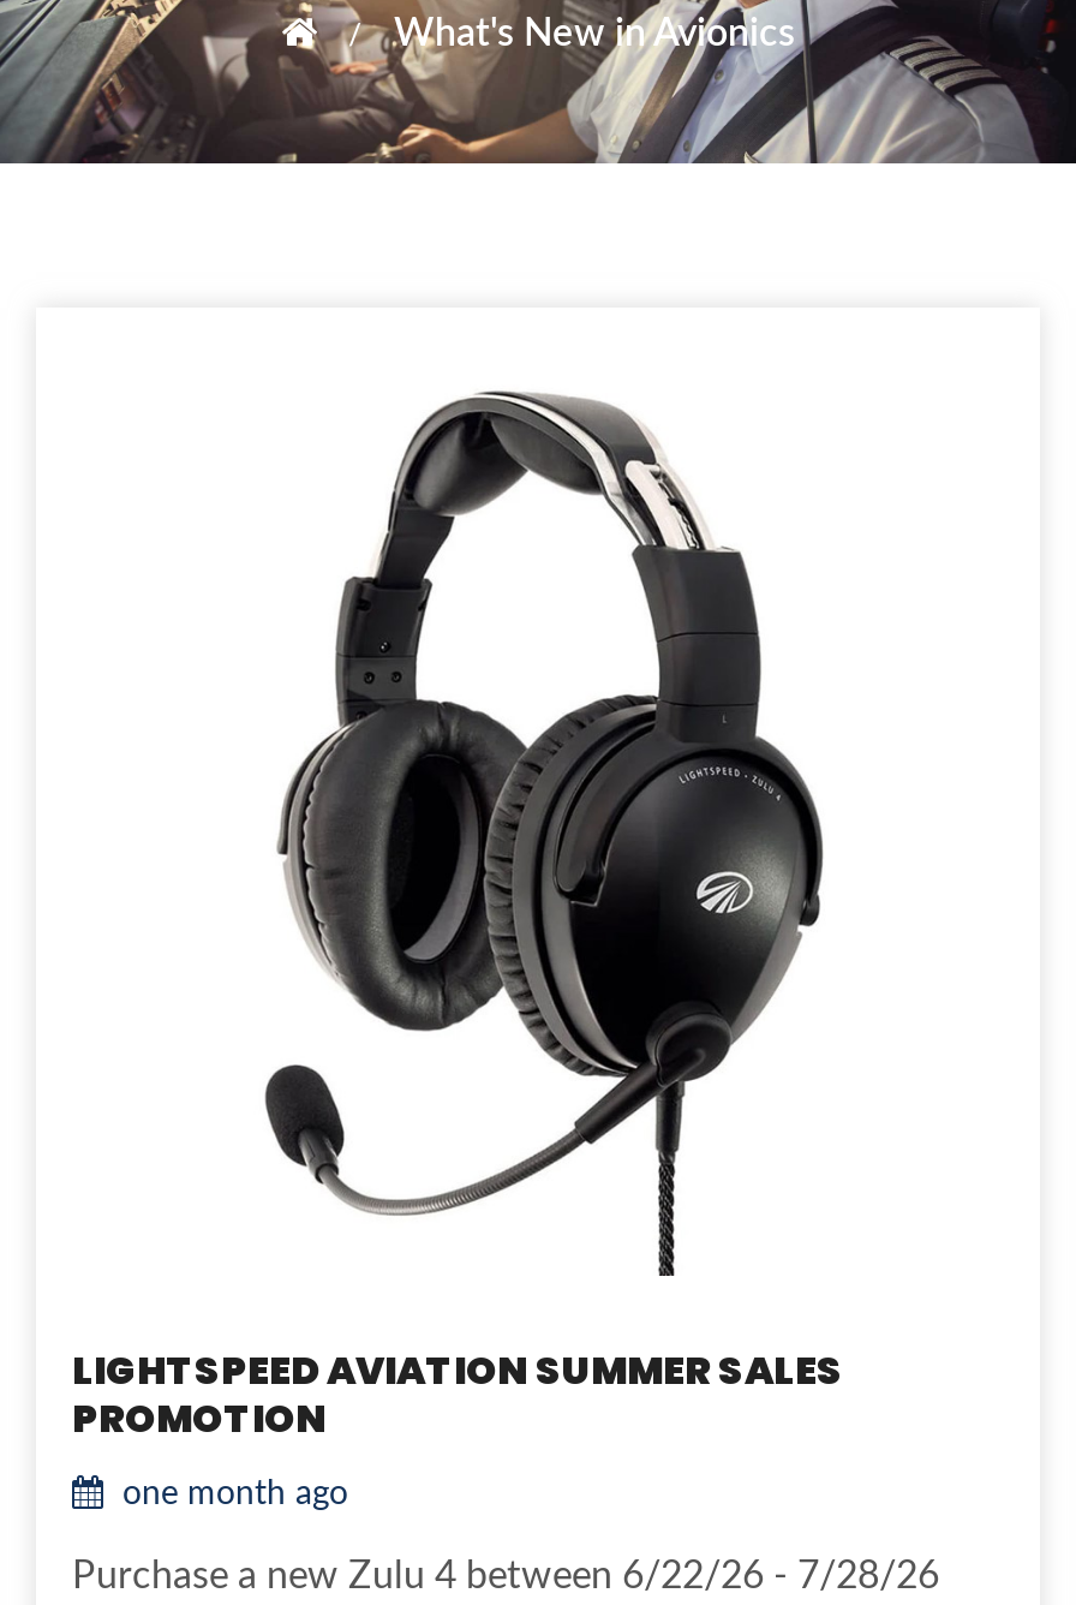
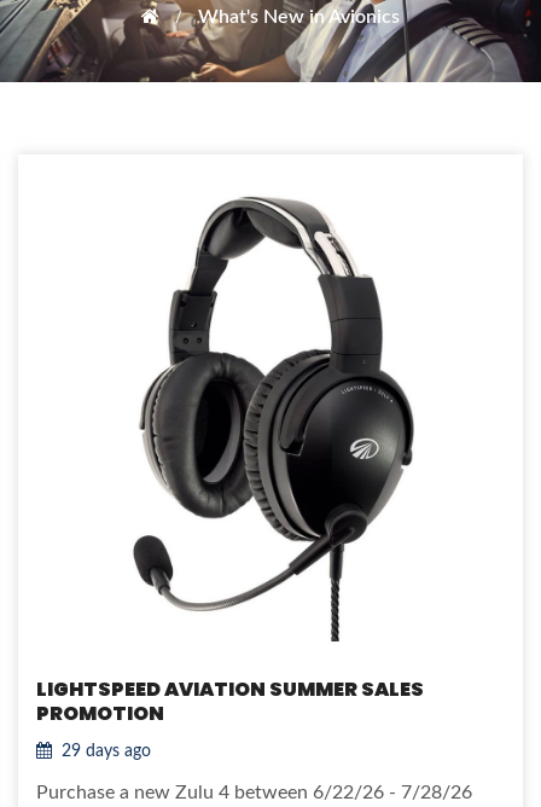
- one month ago
+ 29 days ago
